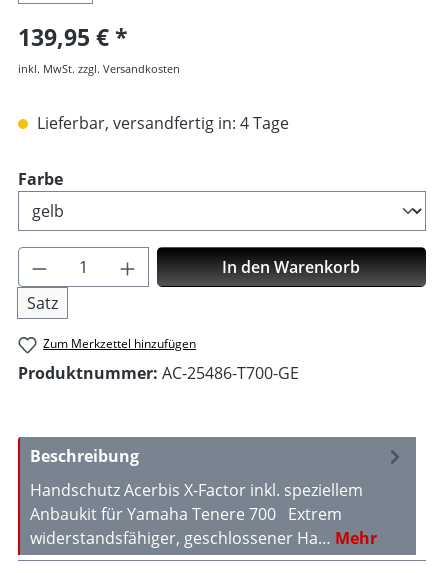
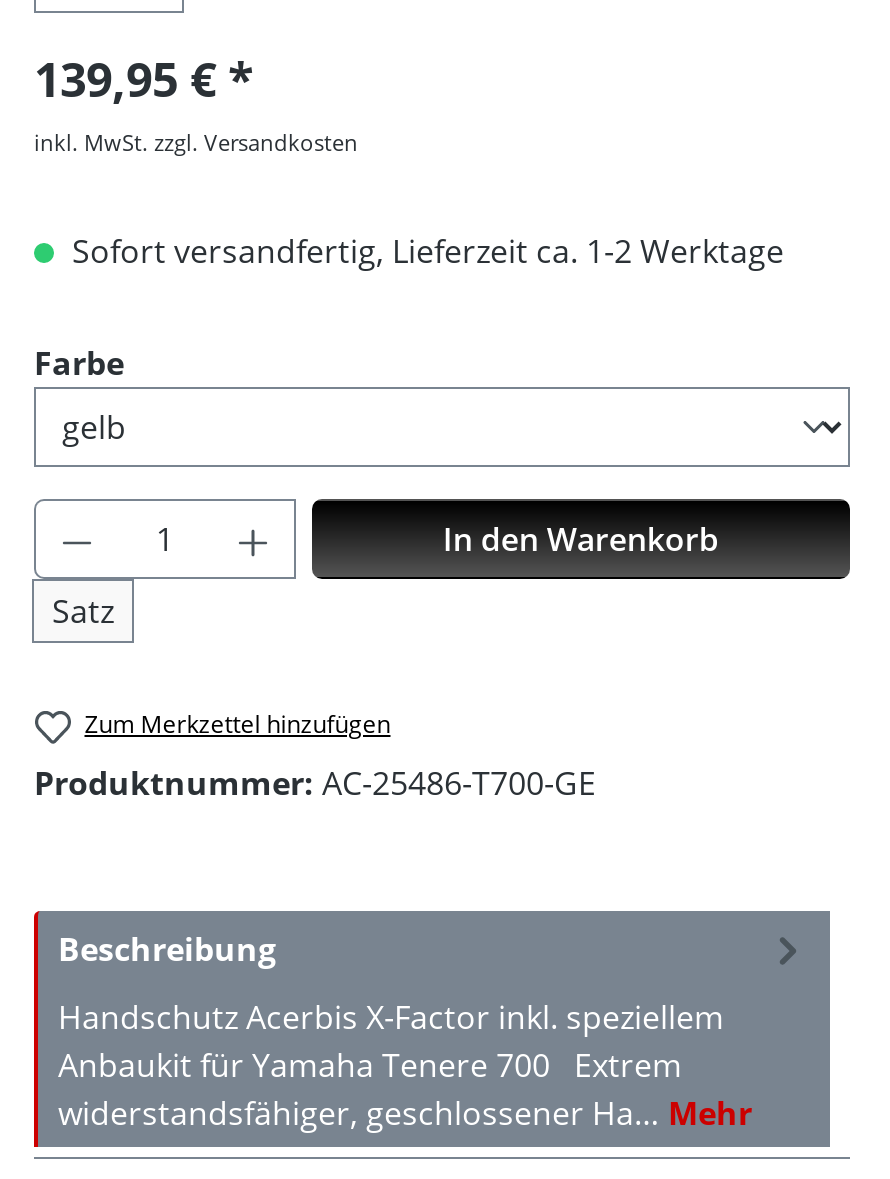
- Lieferbar, versandfertig in: 4 Tage
+ Sofort versandfertig, Lieferzeit ca. 1-2 Werktage
